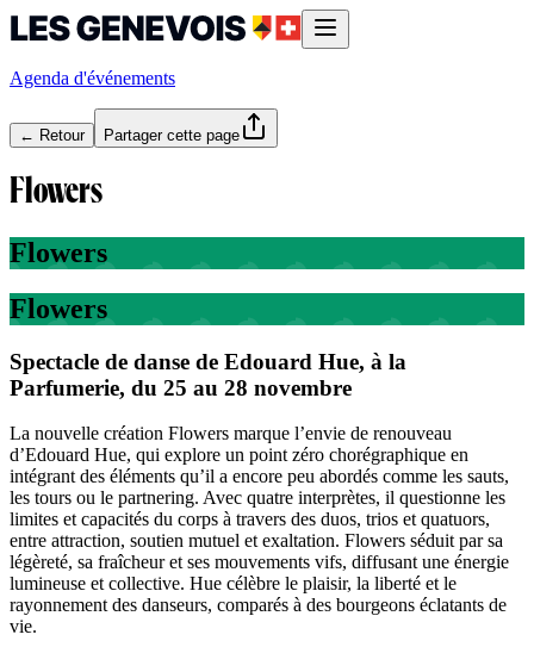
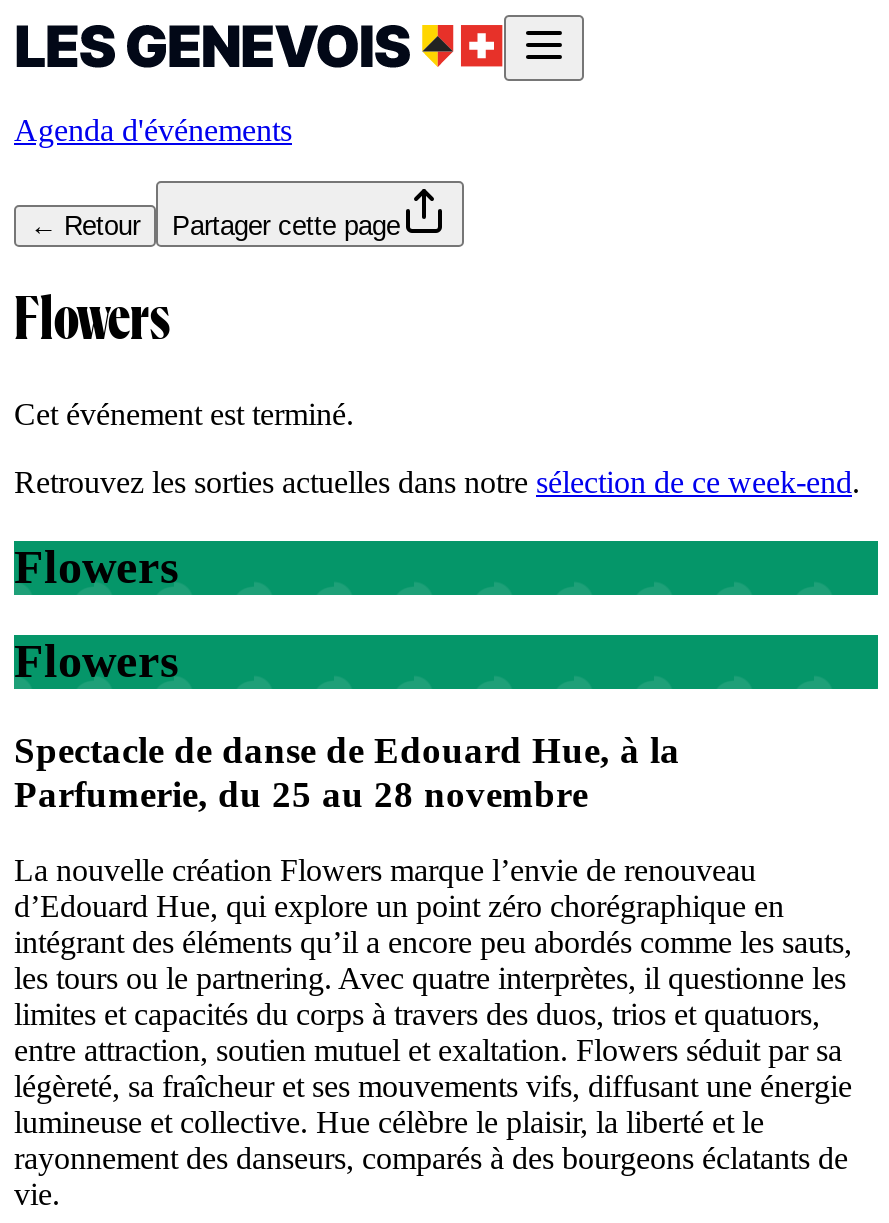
+ Cet événement est terminé.
+ Retrouvez les sorties actuelles dans notre sélection de ce week-end.
